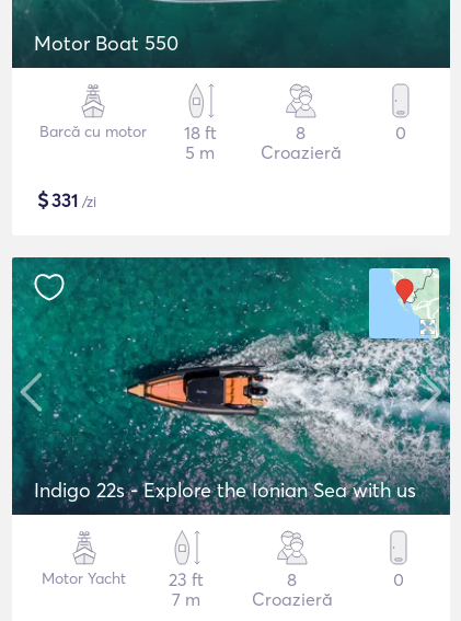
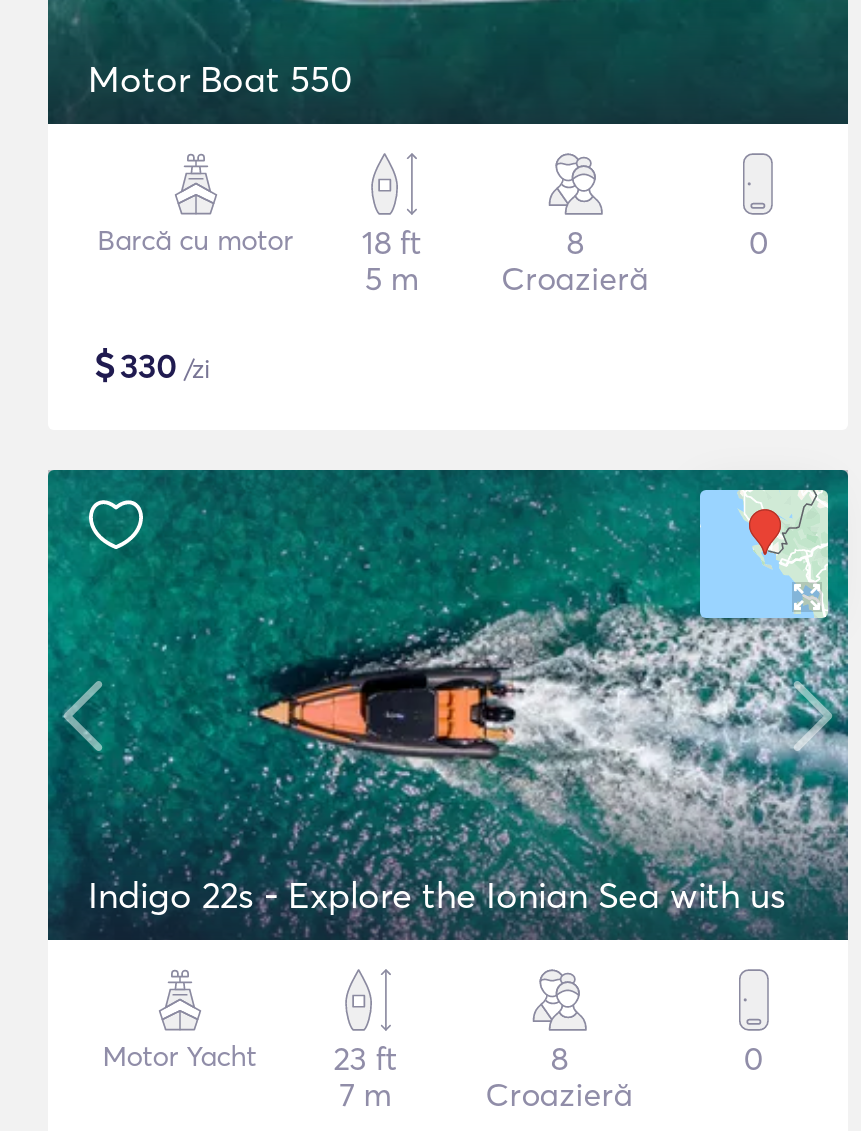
- $331 /zi
+ $330 /zi
